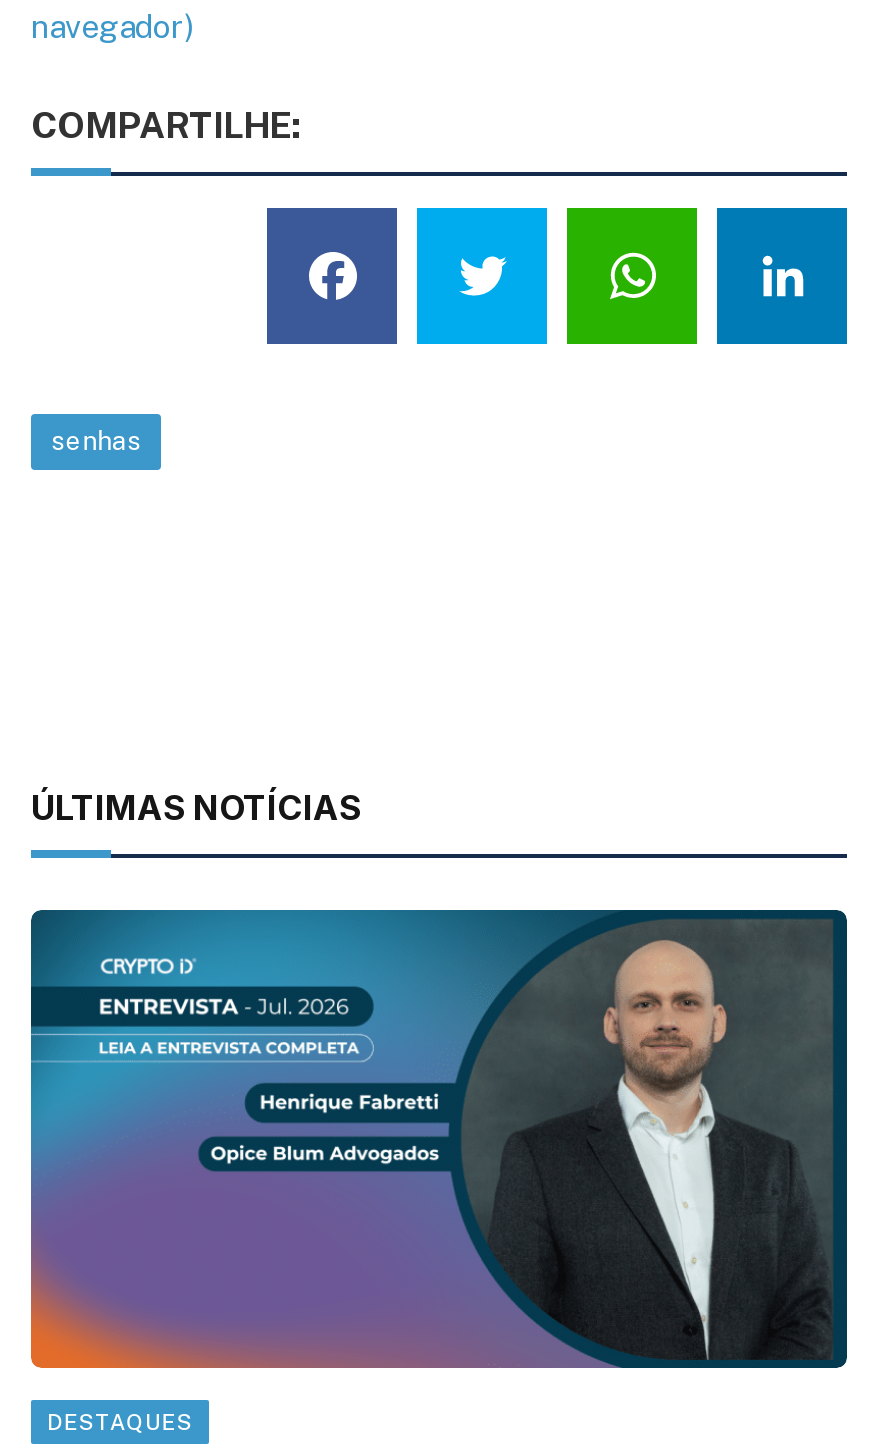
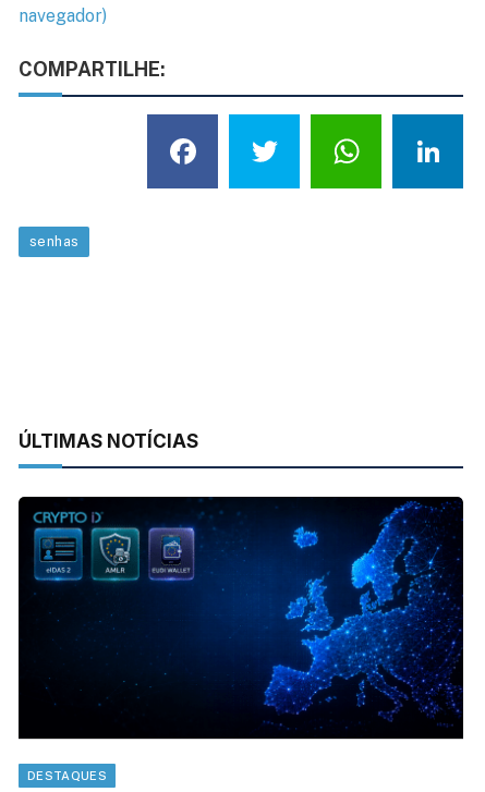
- [image]
+ [image]
